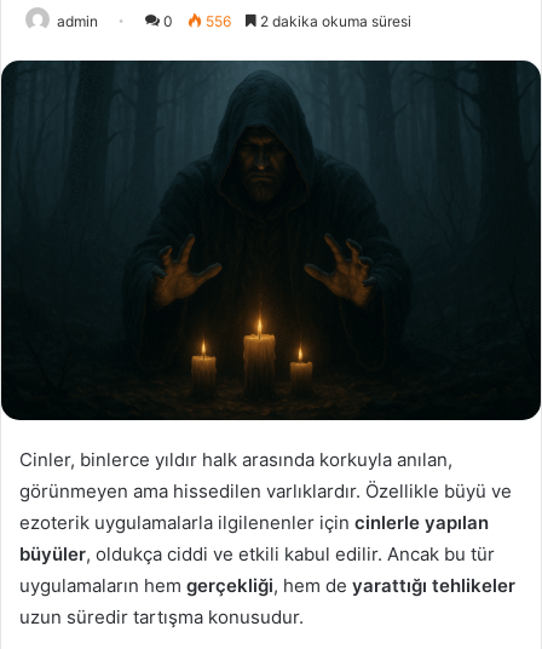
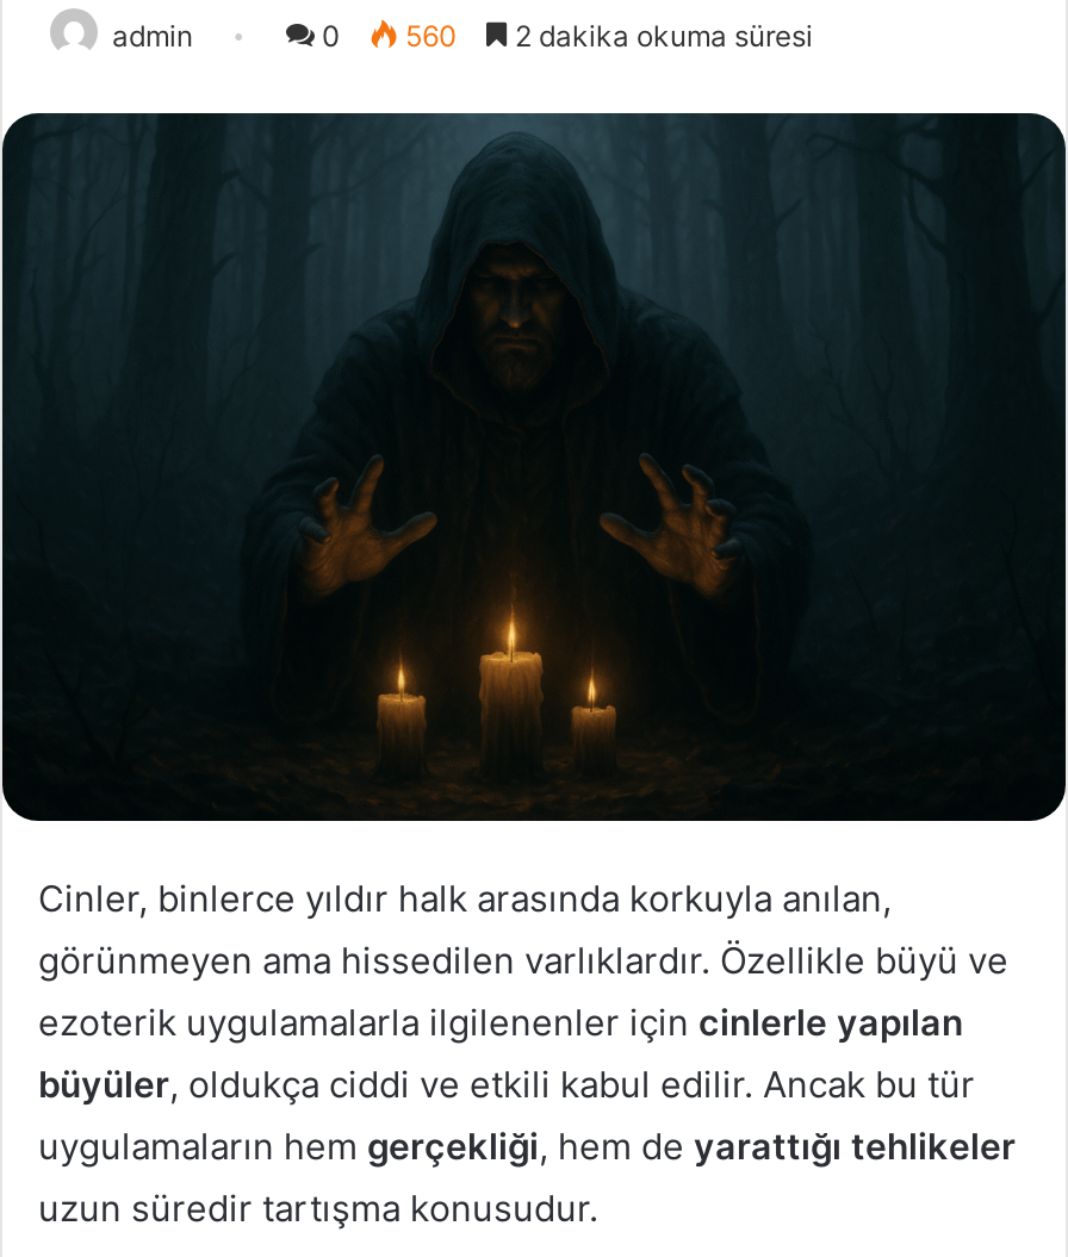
- 0 556 2 dakika okuma süresi
+ 0 560 2 dakika okuma süresi
